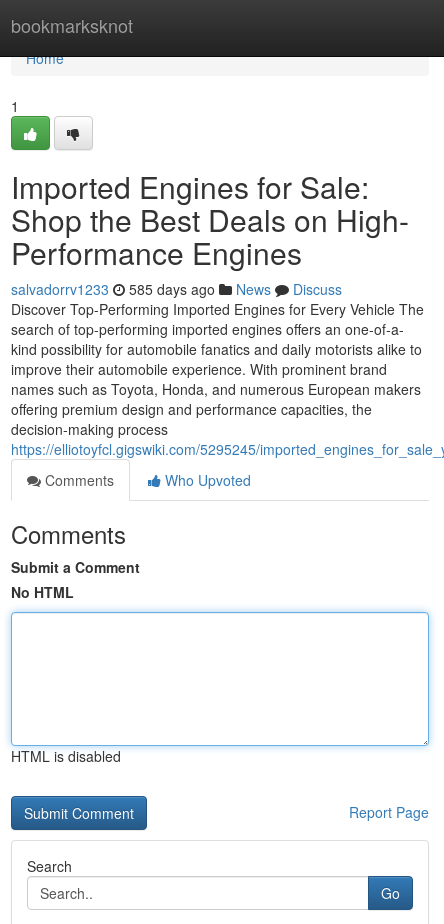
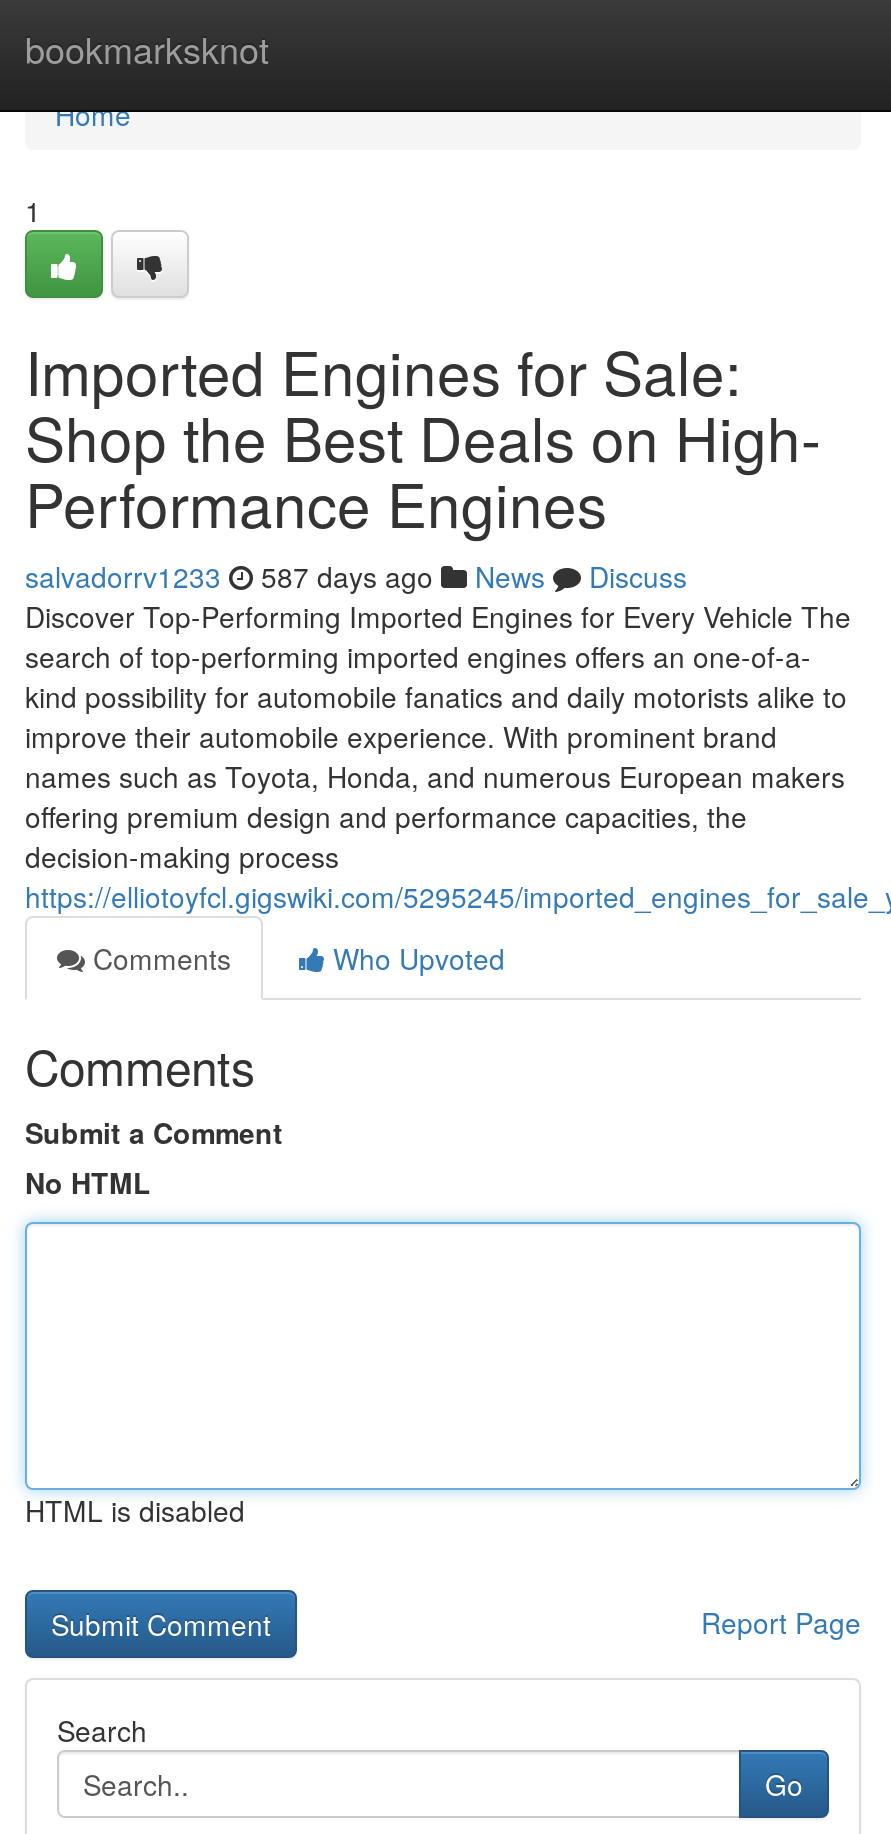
- salvadorrv1233 585 days ago News Discuss
+ salvadorrv1233 587 days ago News Discuss
